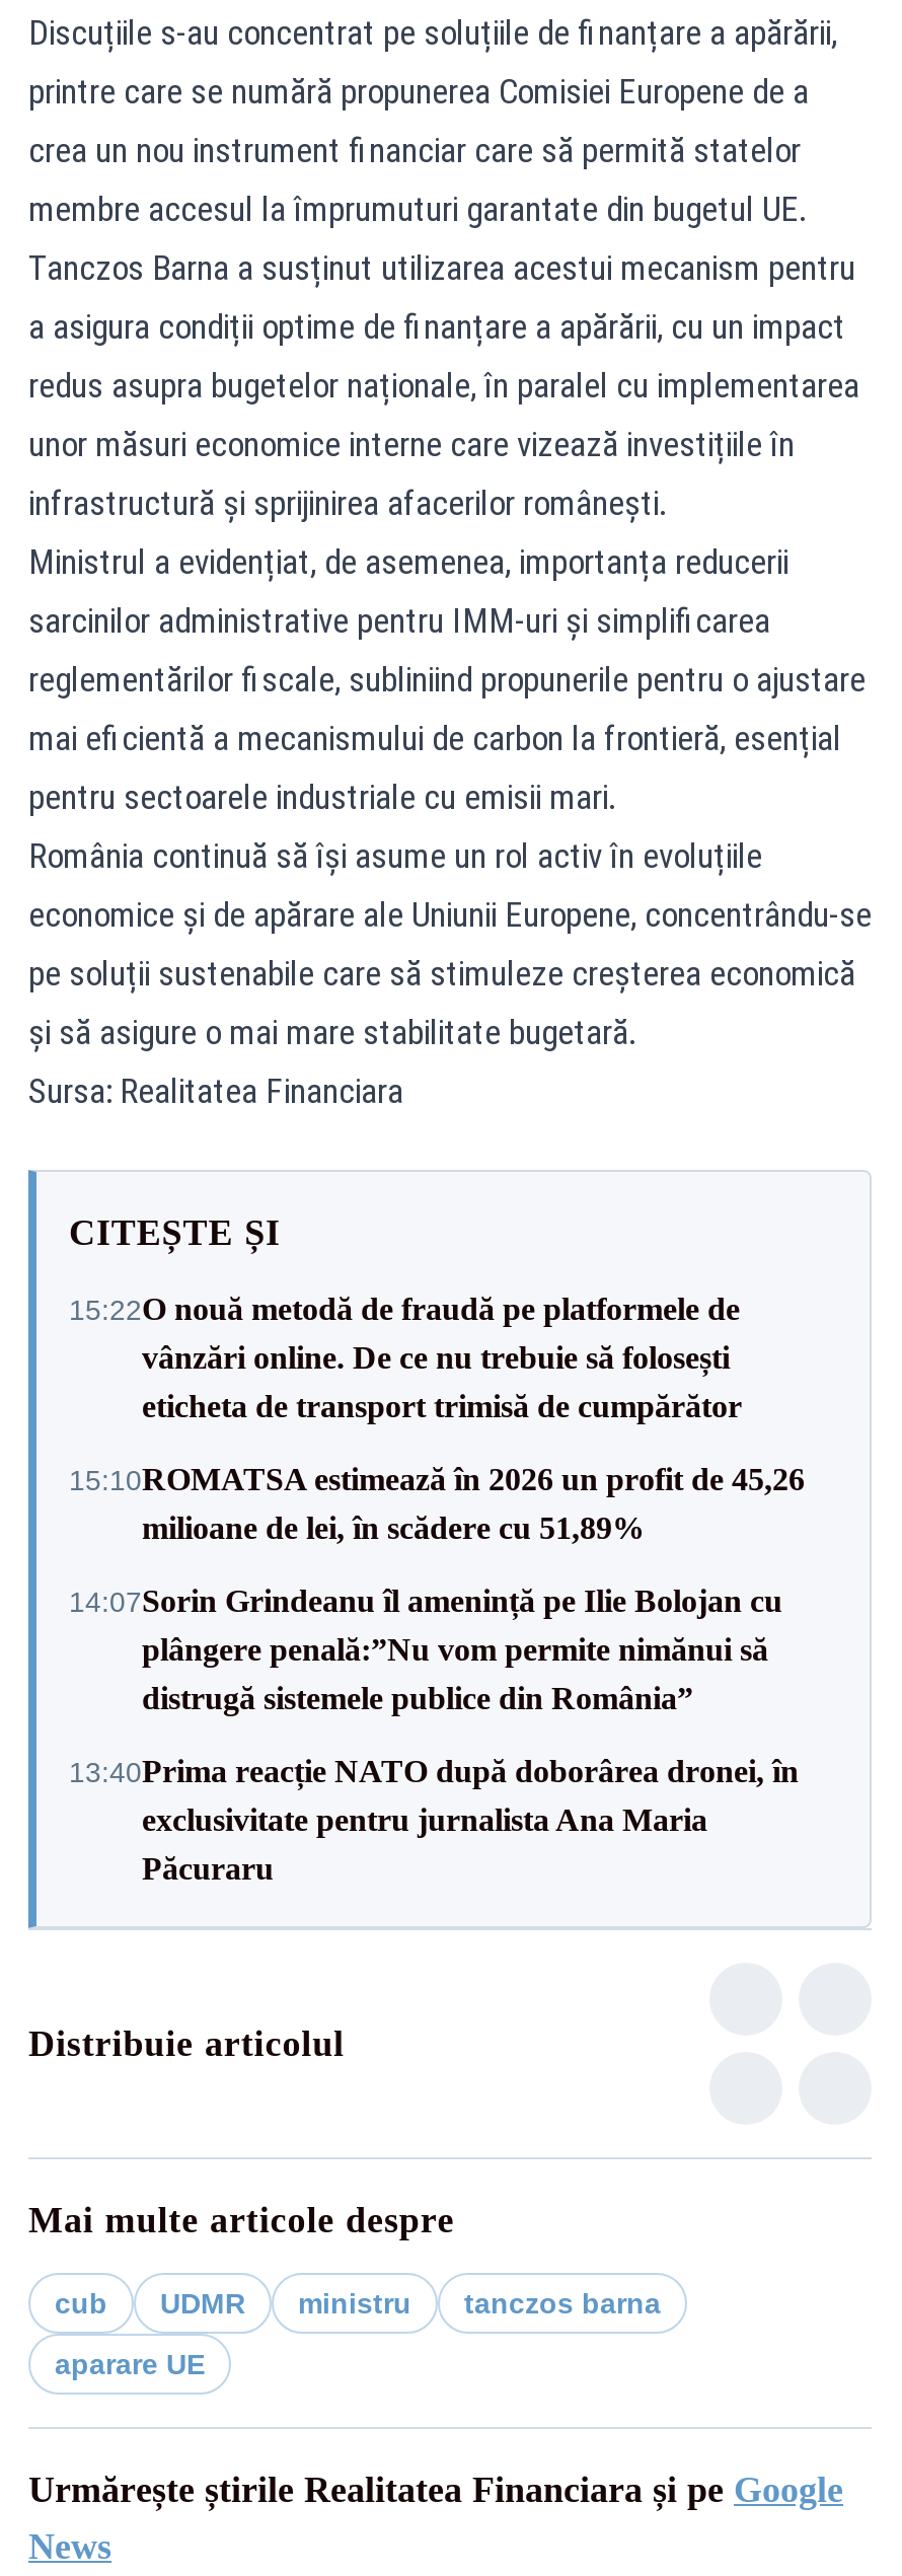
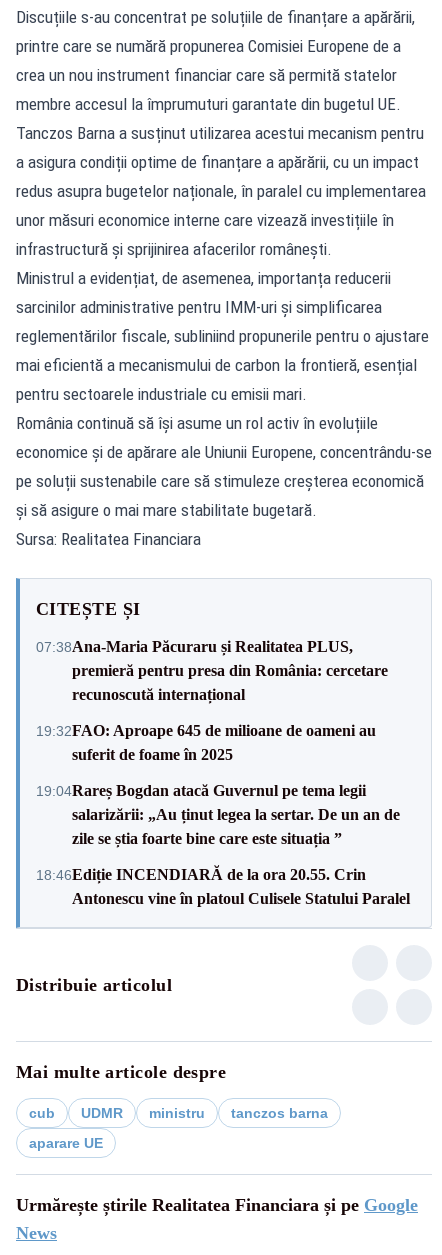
- 15:22O nouă metodă de fraudă pe platformele de
- vânzări online. De ce nu trebuie să folosești
- eticheta de transport trimisă de cumpărător
+ 07:38Ana-Maria Păcuraru și Realitatea PLUS,
+ premieră pentru presa din România: cercetare
+ recunoscută internațional

- 15:10ROMATSA estimează în 2026 un profit de 45,26
- milioane de lei, în scădere cu 51,89%
+ 19:32FAO: Aproape 645 de milioane de oameni au
+ suferit de foame în 2025

- 14:07Sorin Grindeanu îl amenință pe Ilie Bolojan cu
- plângere penală:”Nu vom permite nimănui să
- distrugă sistemele publice din România”
+ 19:04Rareș Bogdan atacă Guvernul pe tema legii
+ salarizării: „Au ținut legea la sertar. De un an de
+ zile se știa foarte bine care este situația ”

- 13:40Prima reacție NATO după doborârea dronei, în
- exclusivitate pentru jurnalista Ana Maria
- Păcuraru
+ 18:46Ediție INCENDIARĂ de la ora 20.55. Crin
+ Antonescu vine în platoul Culisele Statului Paralel
